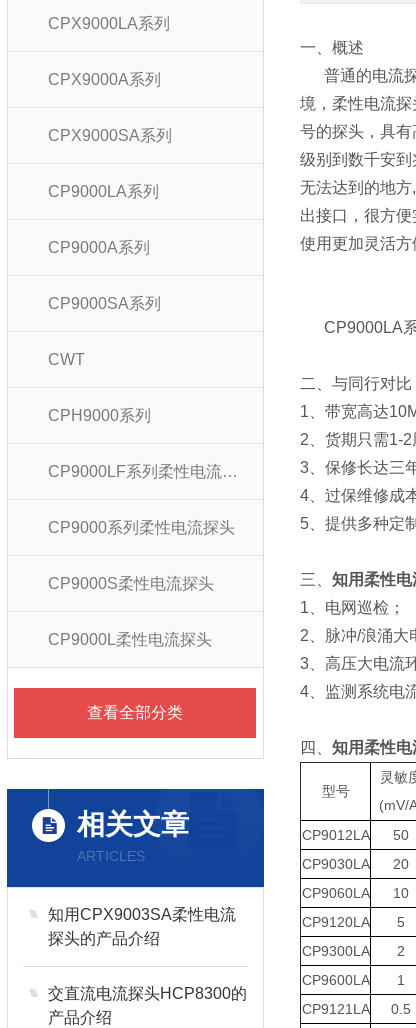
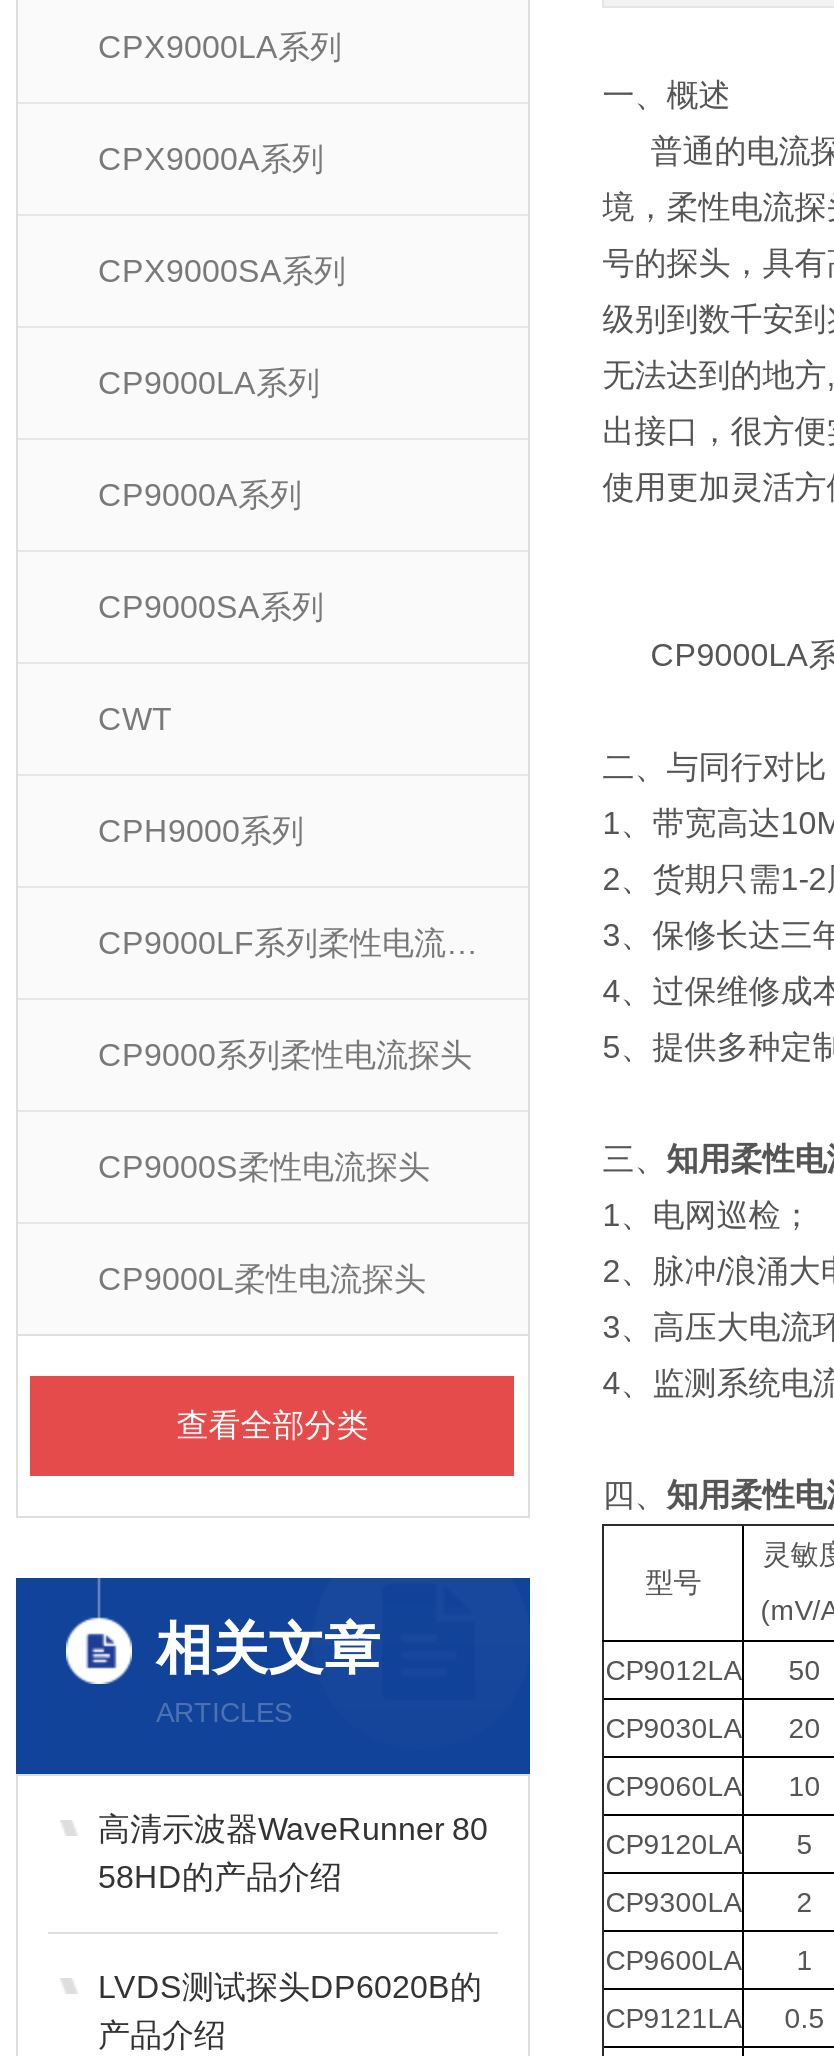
- 知用CPX9003SA柔性电流
- 探头的产品介绍
+ 高清示波器WaveRunner 80
+ 58HD的产品介绍

- 交直流电流探头HCP8300的
+ LVDS测试探头DP6020B的
